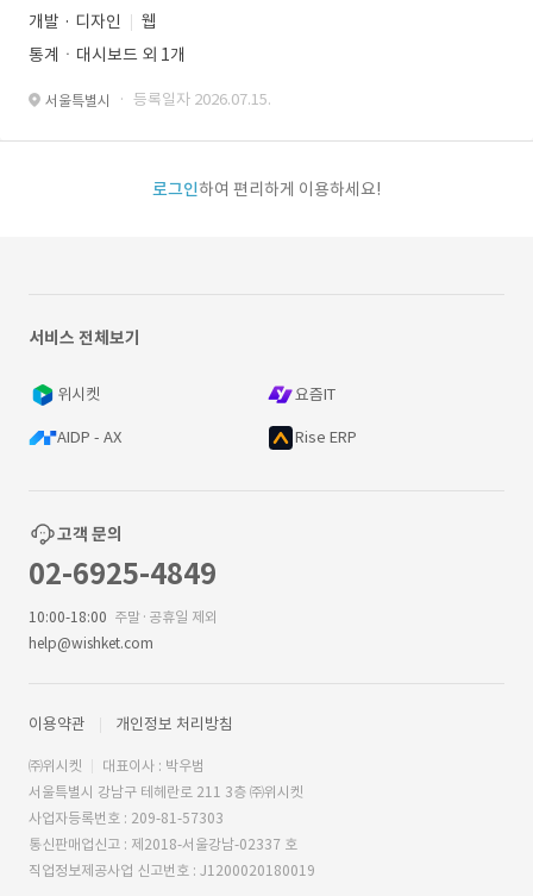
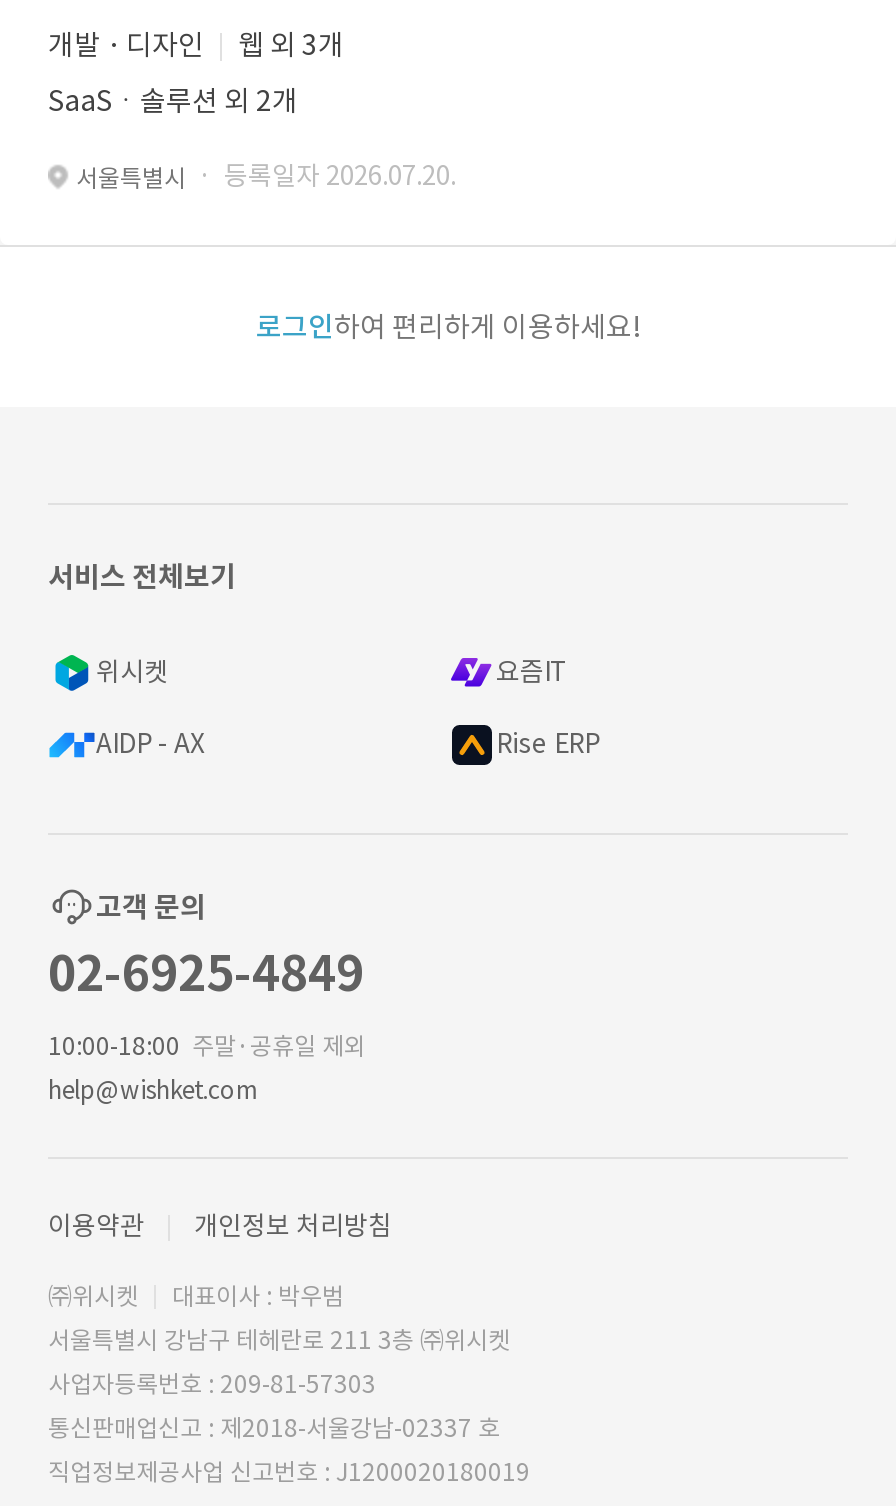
- 웹
+ 웹 외 3개

- 통계ㆍ대시보드 외 1개
+ SaaSㆍ솔루션 외 2개

- 서울특별시 · 등록일자 2026.07.15.
+ 서울특별시 · 등록일자 2026.07.20.
